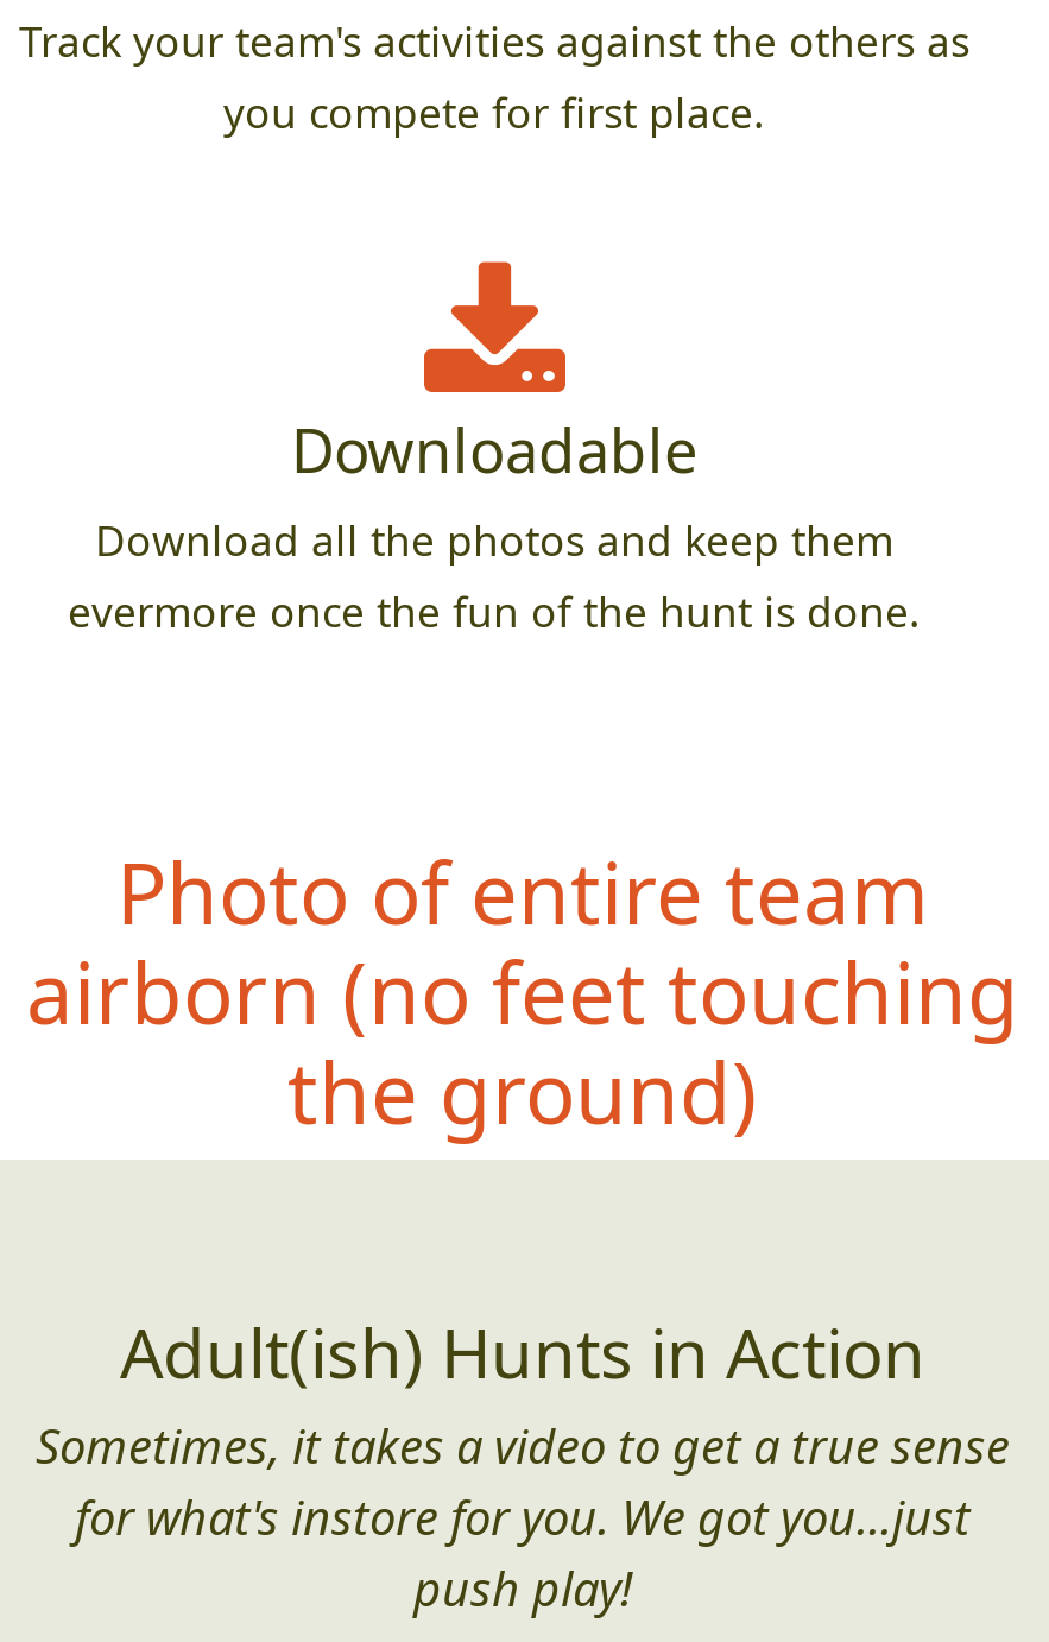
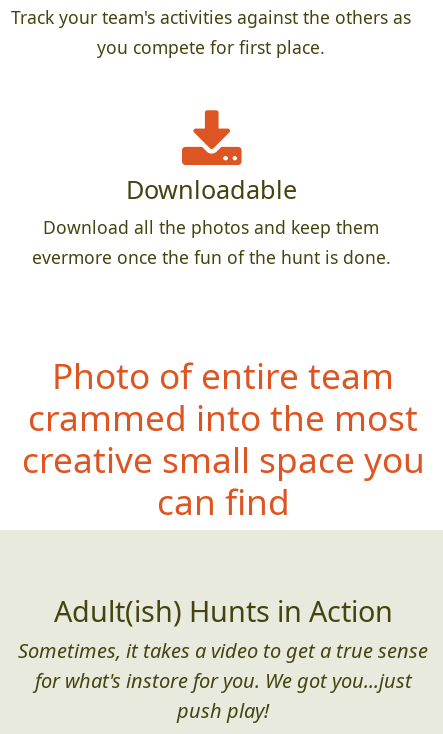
- airborn (no feet touching
- the ground)
+ crammed into the most
+ creative small space you
+ can find
